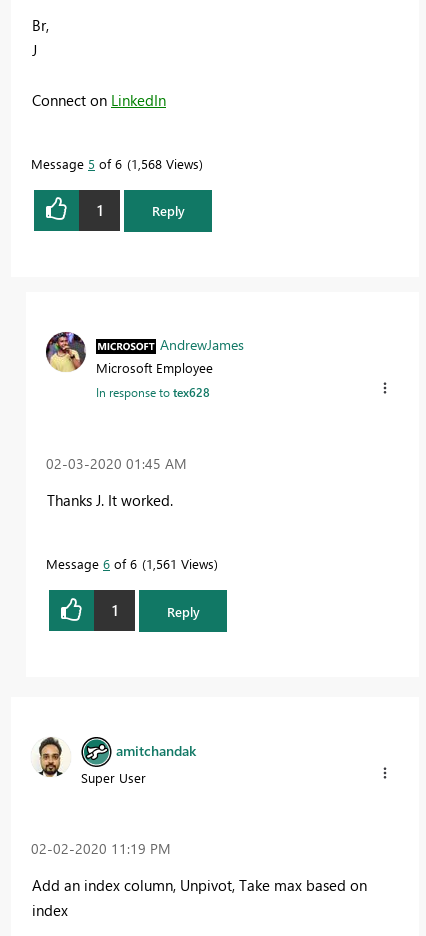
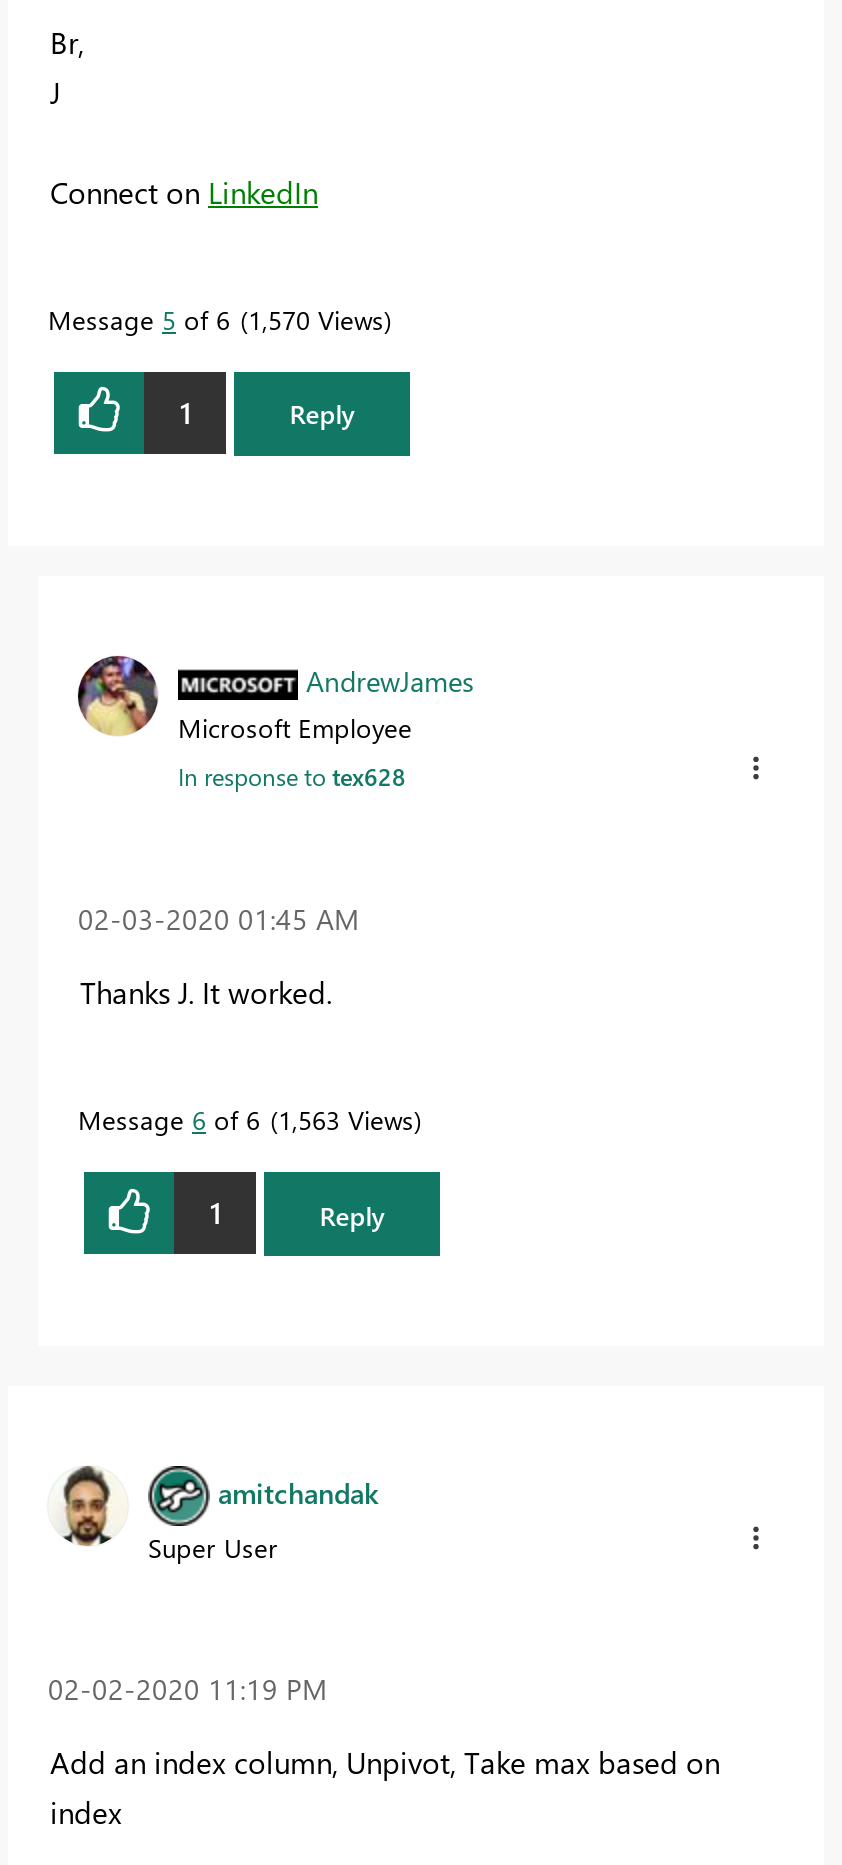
- Message 5 of 6 1,568 Views
+ Message 5 of 6 1,570 Views

- Message 6 of 6 1,561 Views
+ Message 6 of 6 1,563 Views
